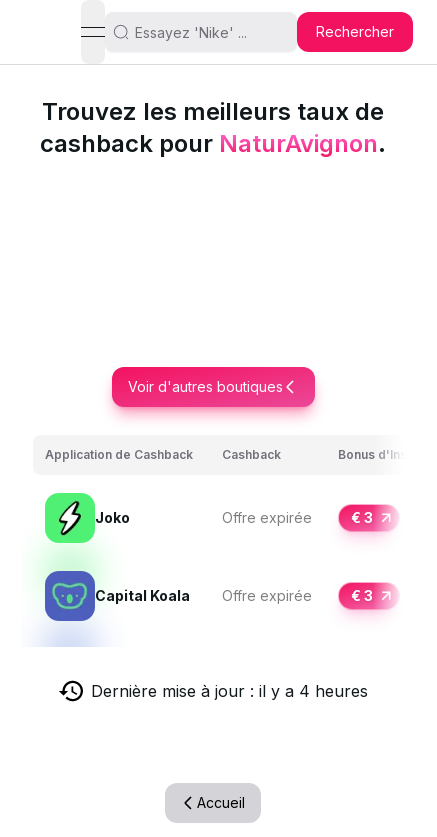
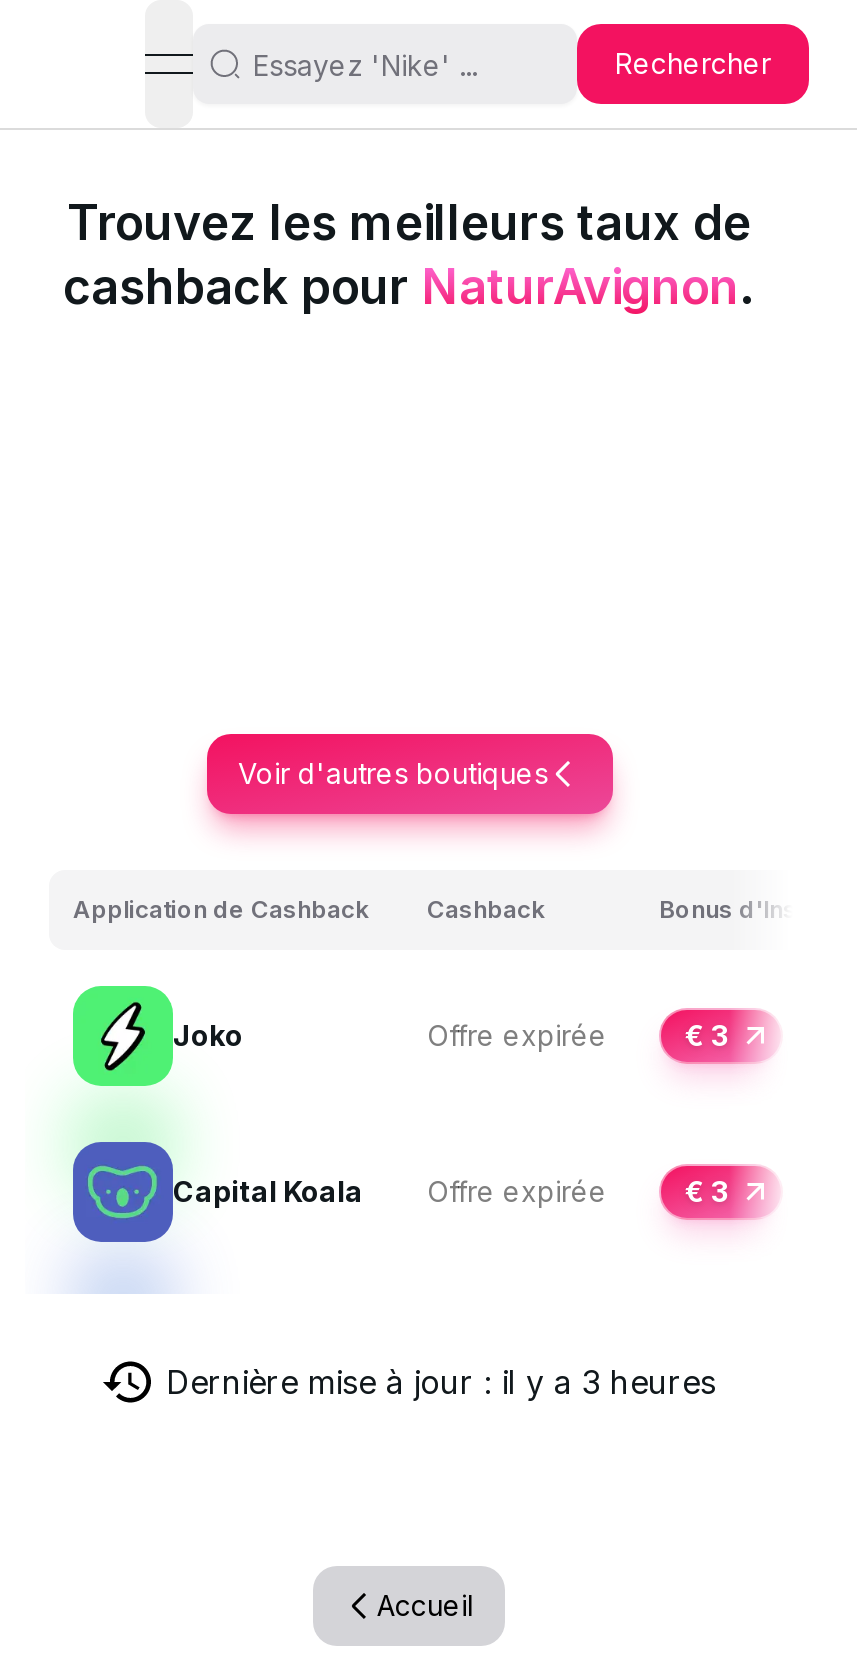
- Dernière mise à jour : il y a 4 heures
+ Dernière mise à jour : il y a 3 heures
